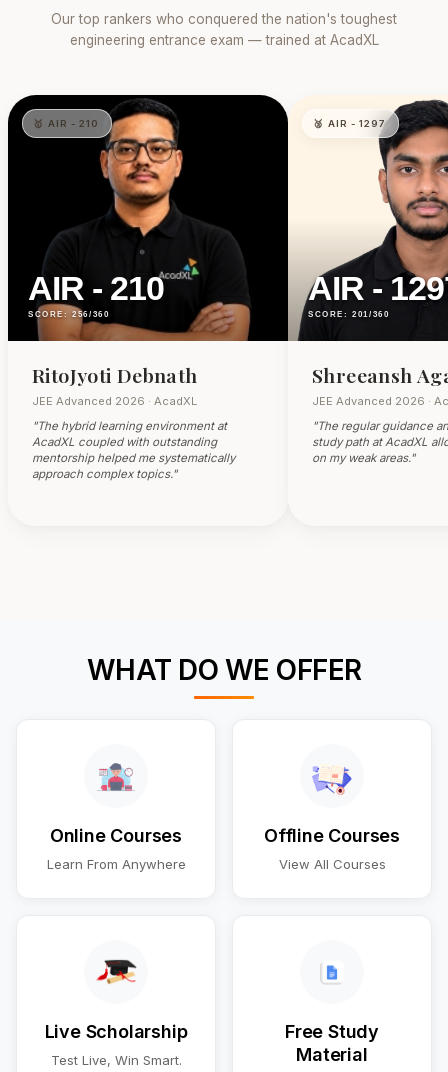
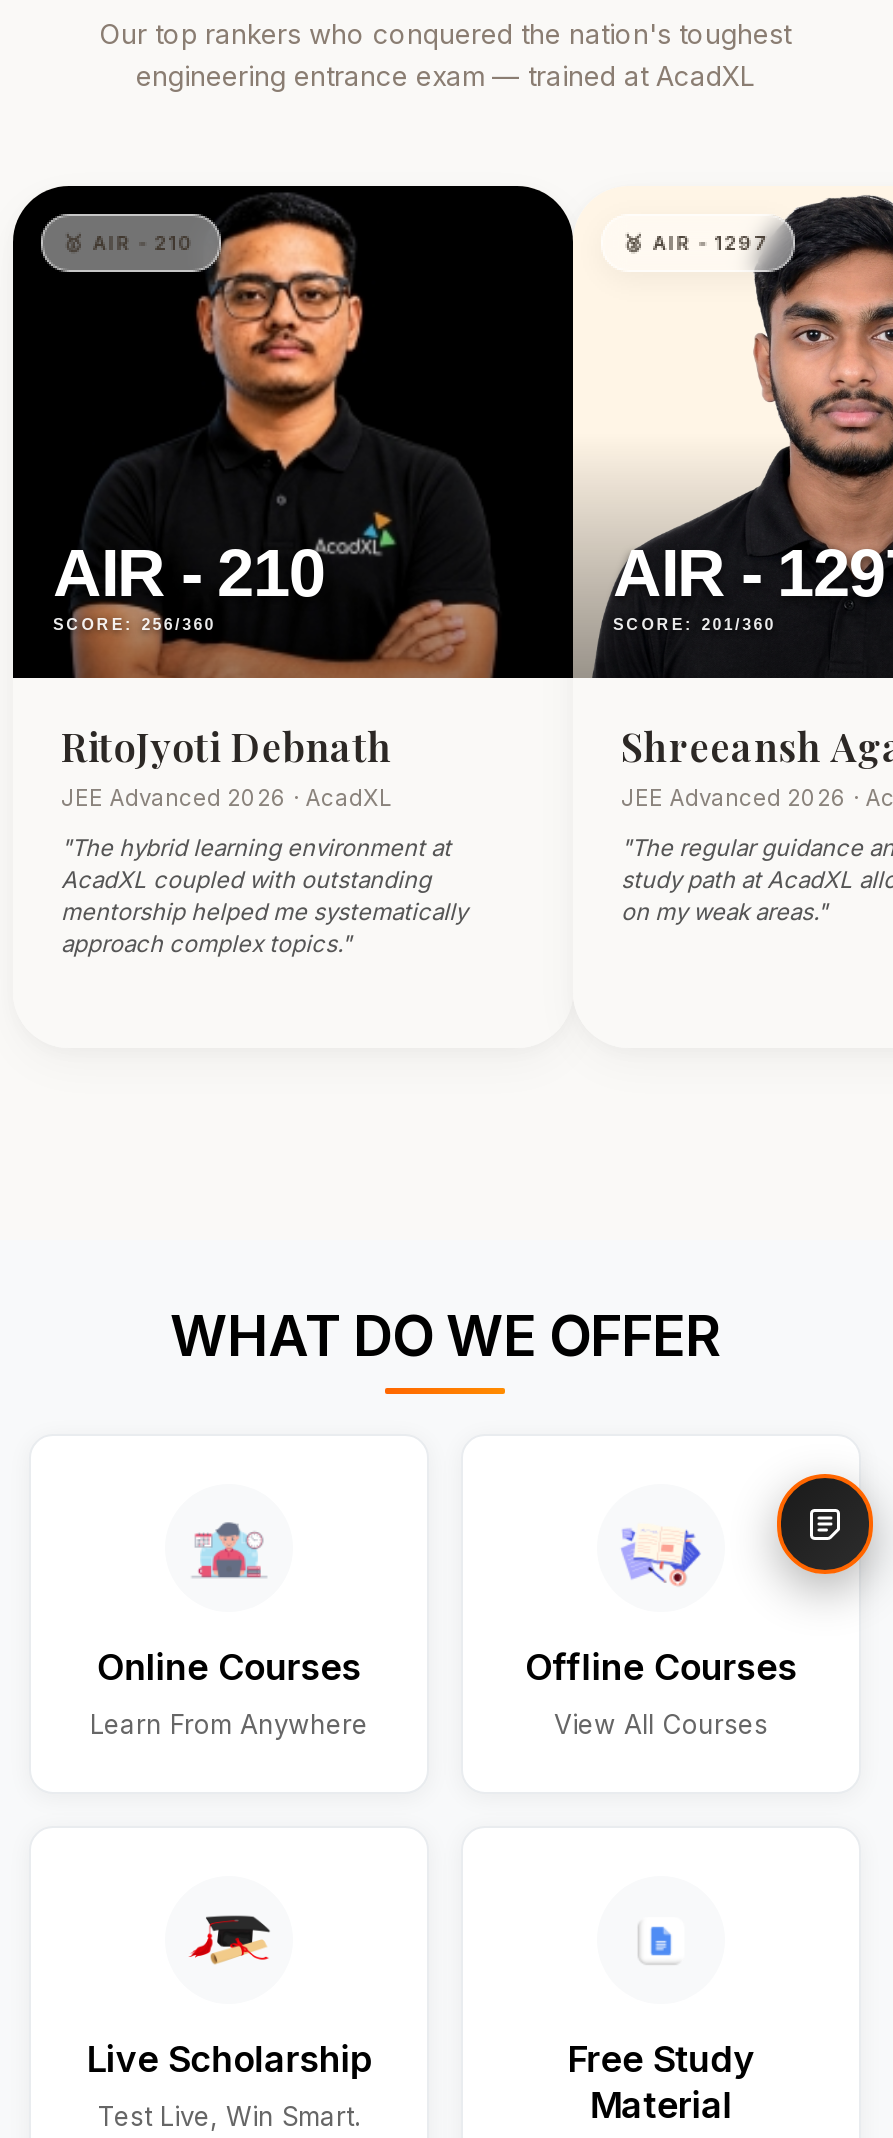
+ [image]
